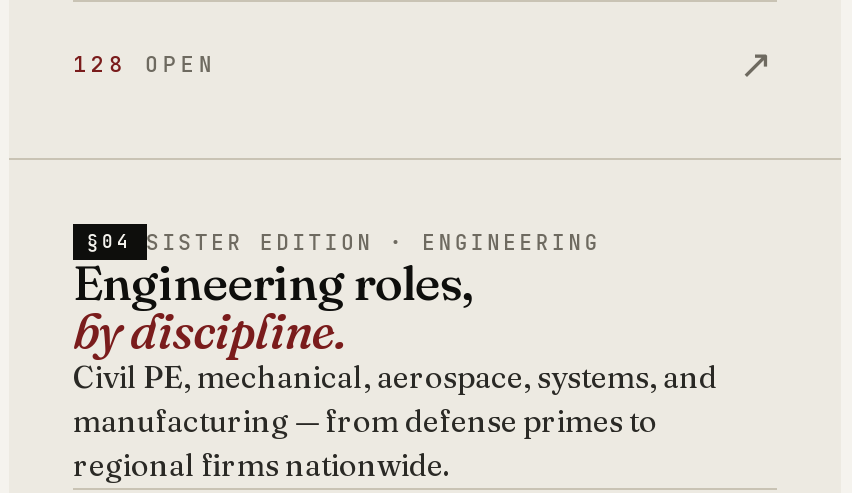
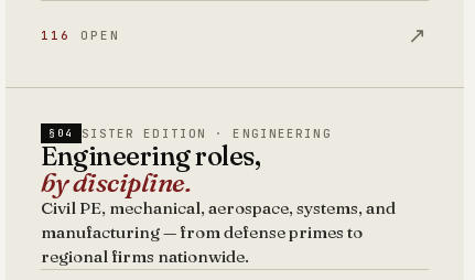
- 128 OPEN
+ 116 OPEN
